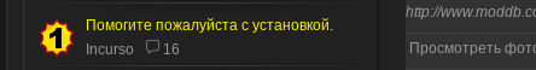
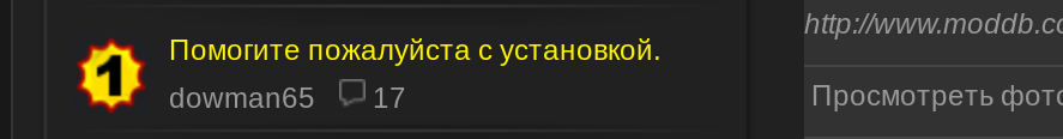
- Incurso
- 16
+ dowman65
+ 17
